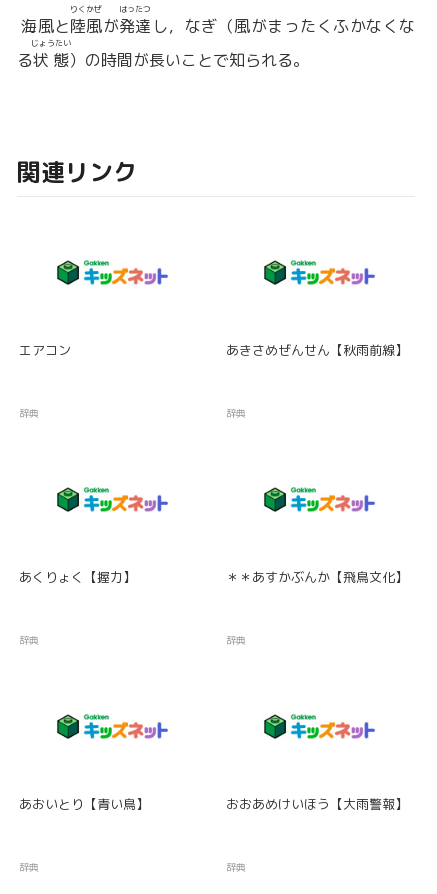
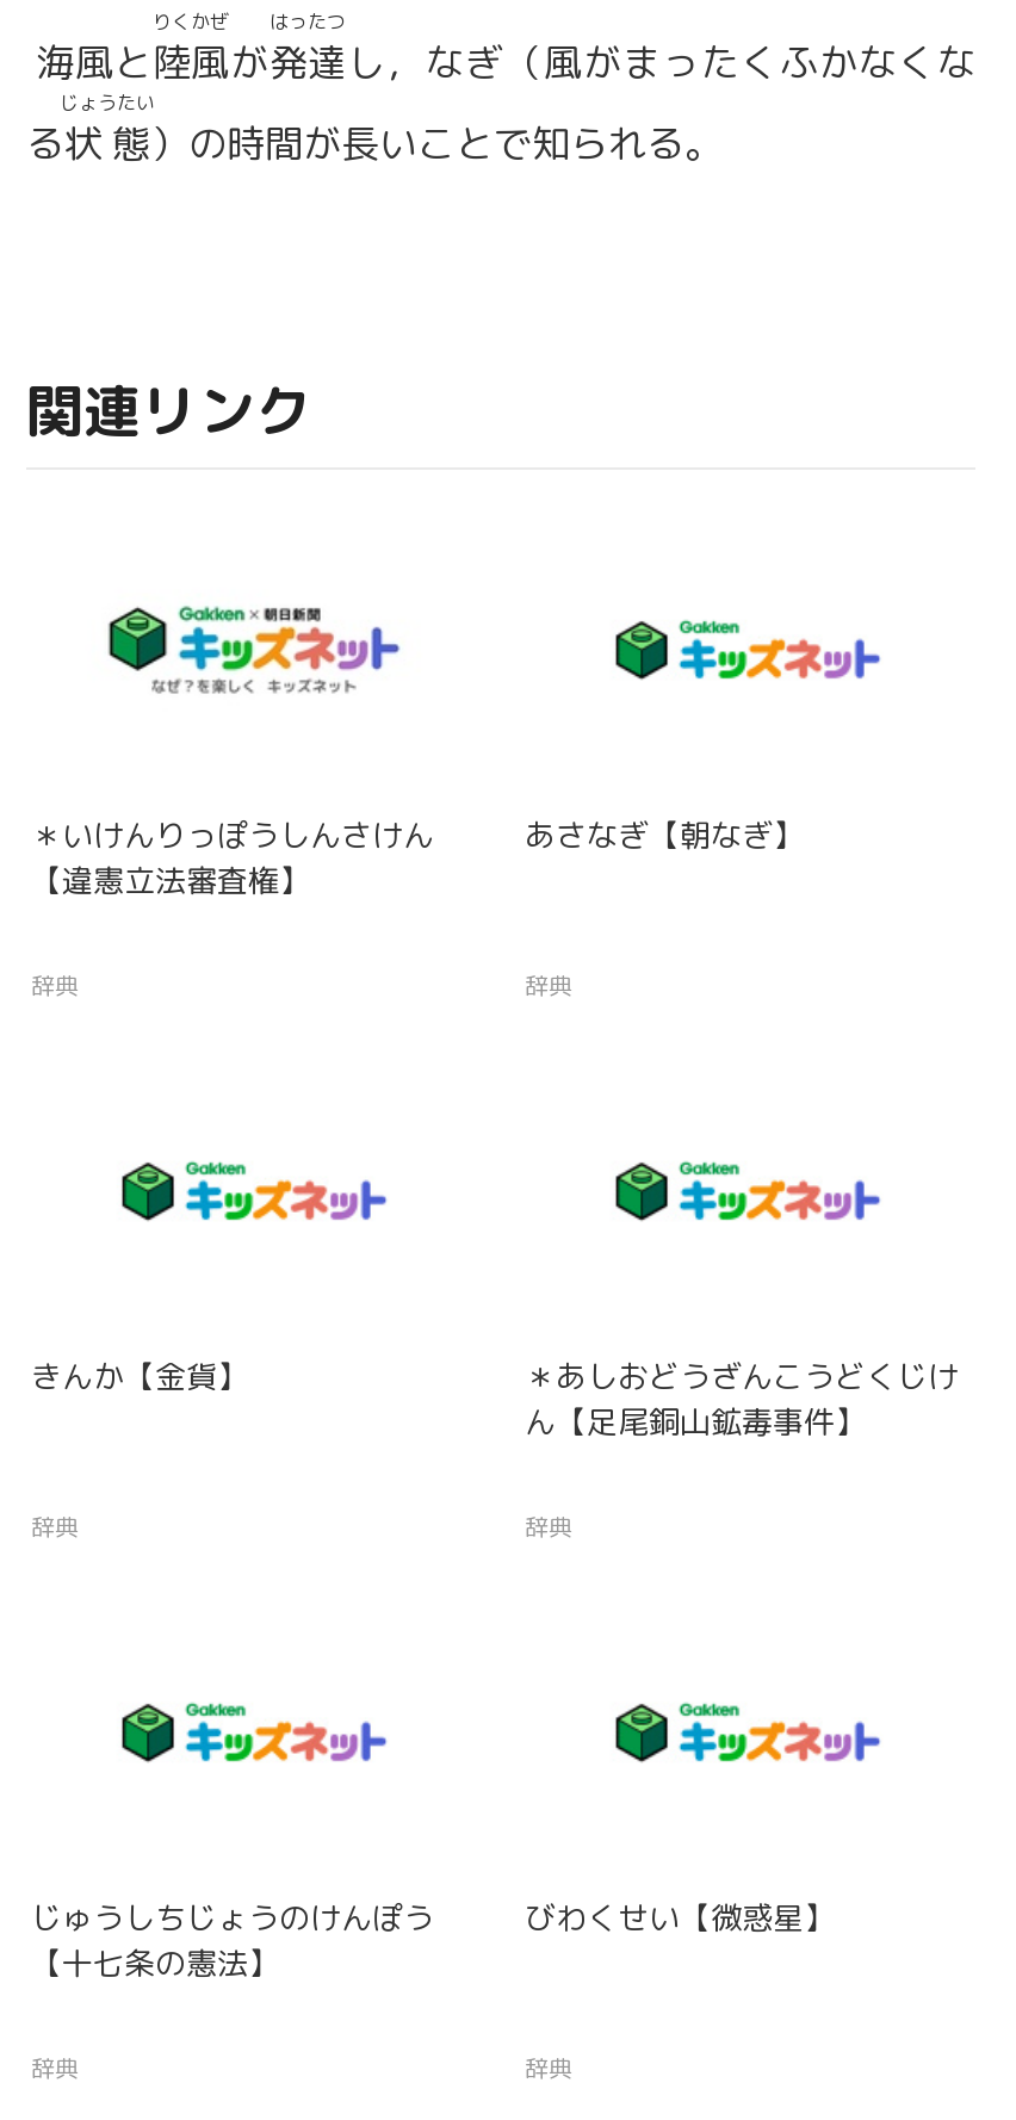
- [image]
+ [image]

- エアコン
+ ＊いけんりっぽうしんさけん
+ 【違憲立法審査権】

- あきさめぜんせん【秋雨前線】
+ あさなぎ【朝なぎ】

- あくりょく【握力】
+ きんか【金貨】

- ＊＊あすかぶんか【飛鳥文化】
+ ＊あしおどうざんこうどくじけ
+ ん【足尾銅山鉱毒事件】

- あおいとり【青い鳥】
+ じゅうしちじょうのけんぽう
+ 【十七条の憲法】

- おおあめけいほう【大雨警報】
+ びわくせい【微惑星】
